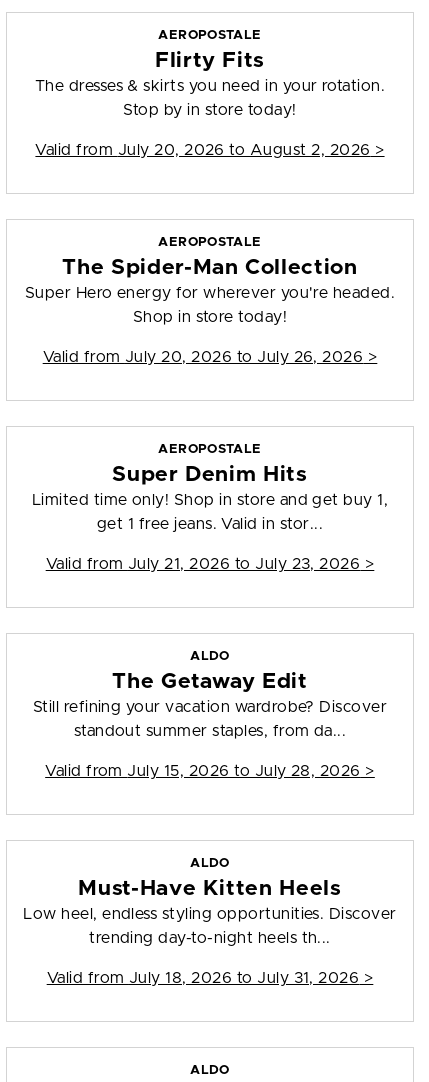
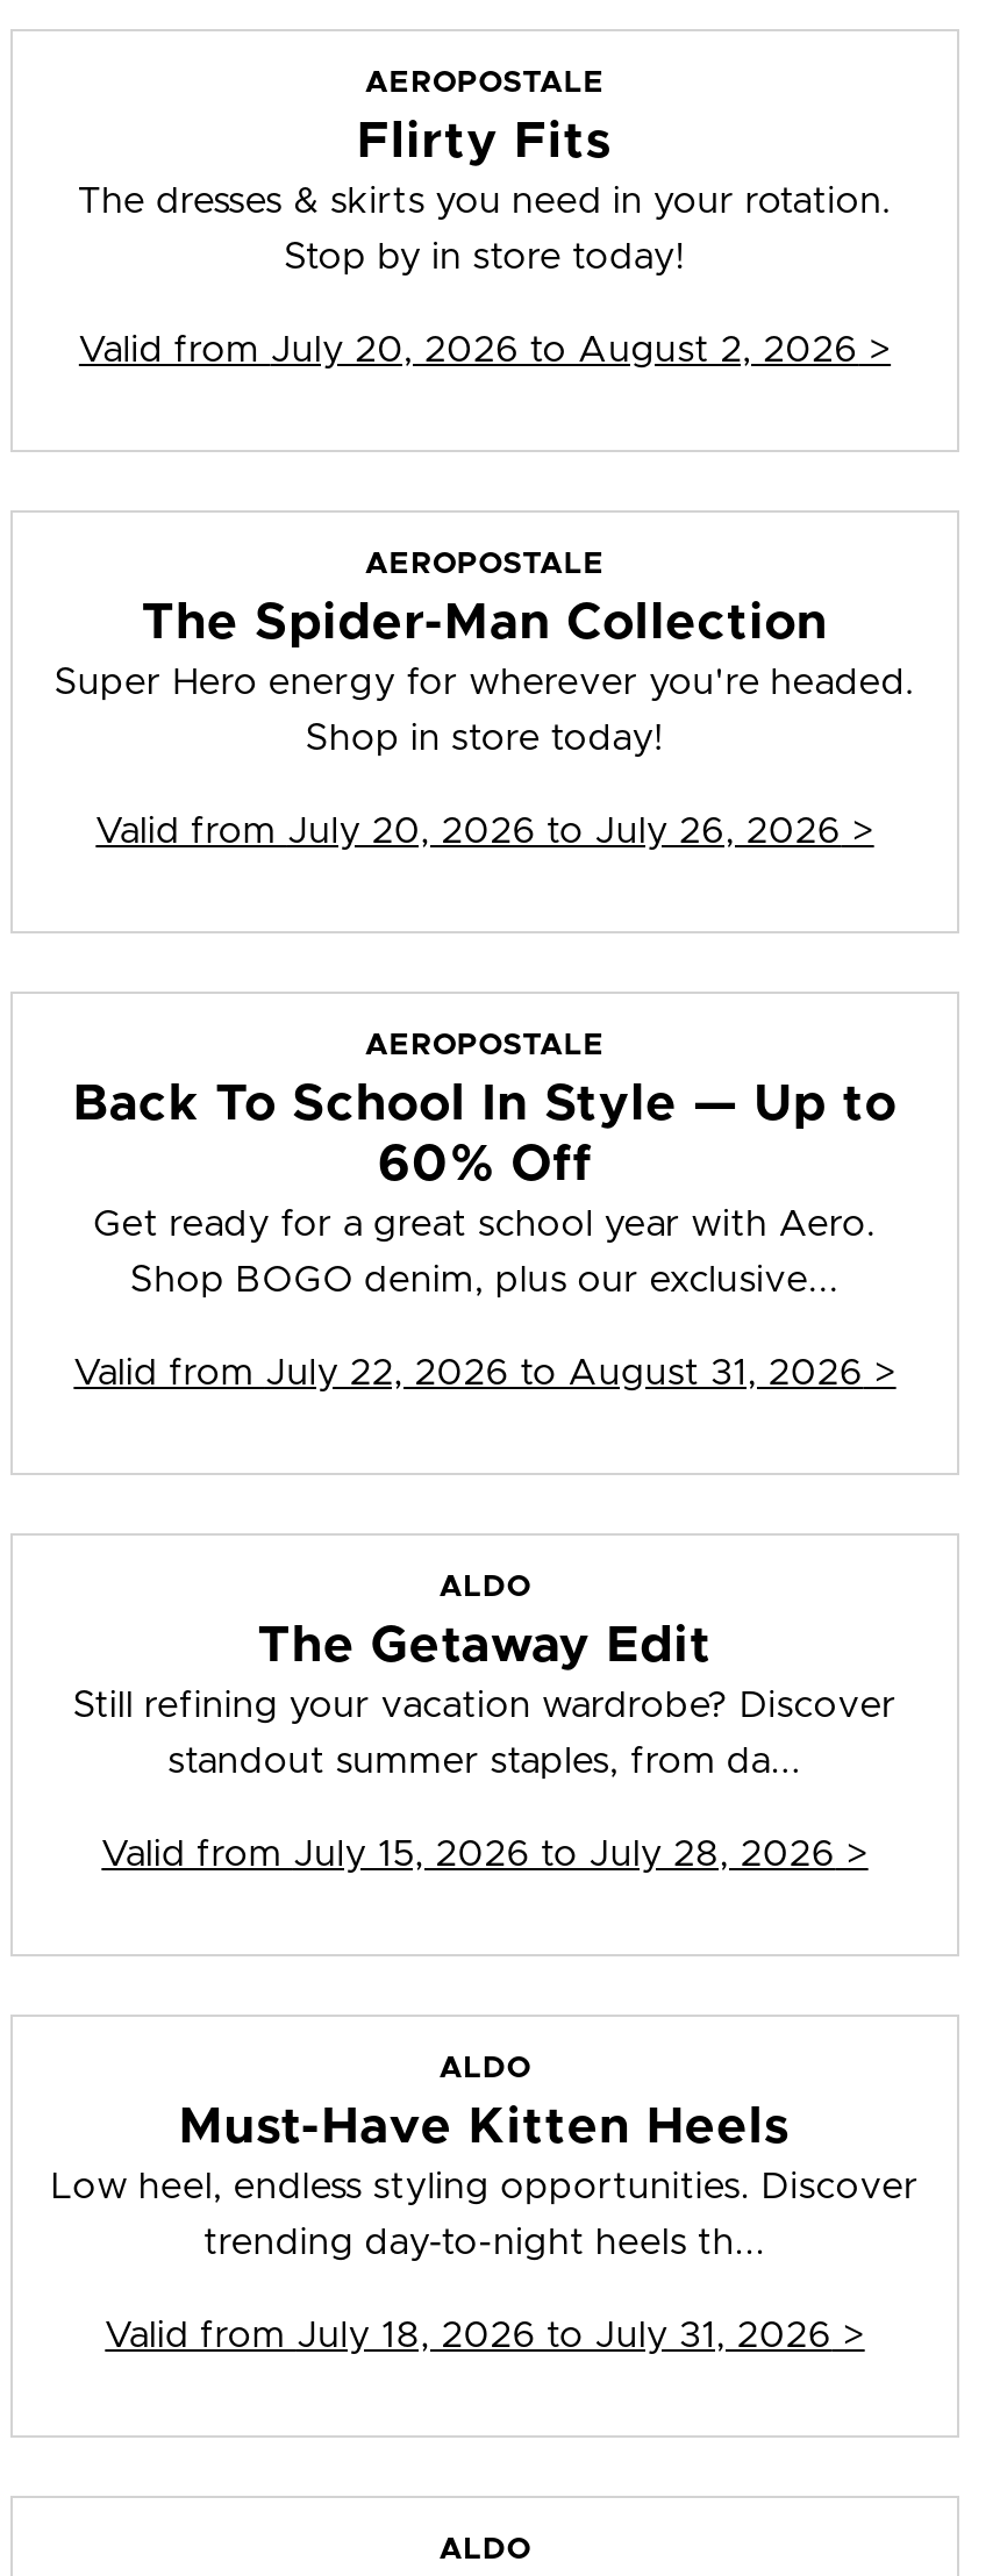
- Super Denim Hits
- Limited time only! Shop in store and get buy 1,
+ Back To School In Style — Up to
+ 60% Off
+ Get ready for a great school year with Aero.

- get 1 free jeans. Valid in stor...
+ Shop BOGO denim, plus our exclusive...

- Valid from July 21, 2026 to July 23, 2026 >
+ Valid from July 22, 2026 to August 31, 2026 >
